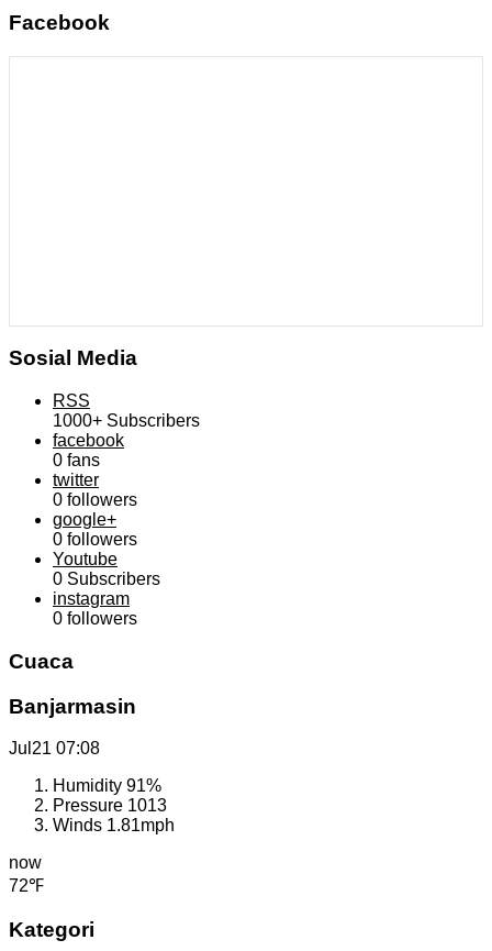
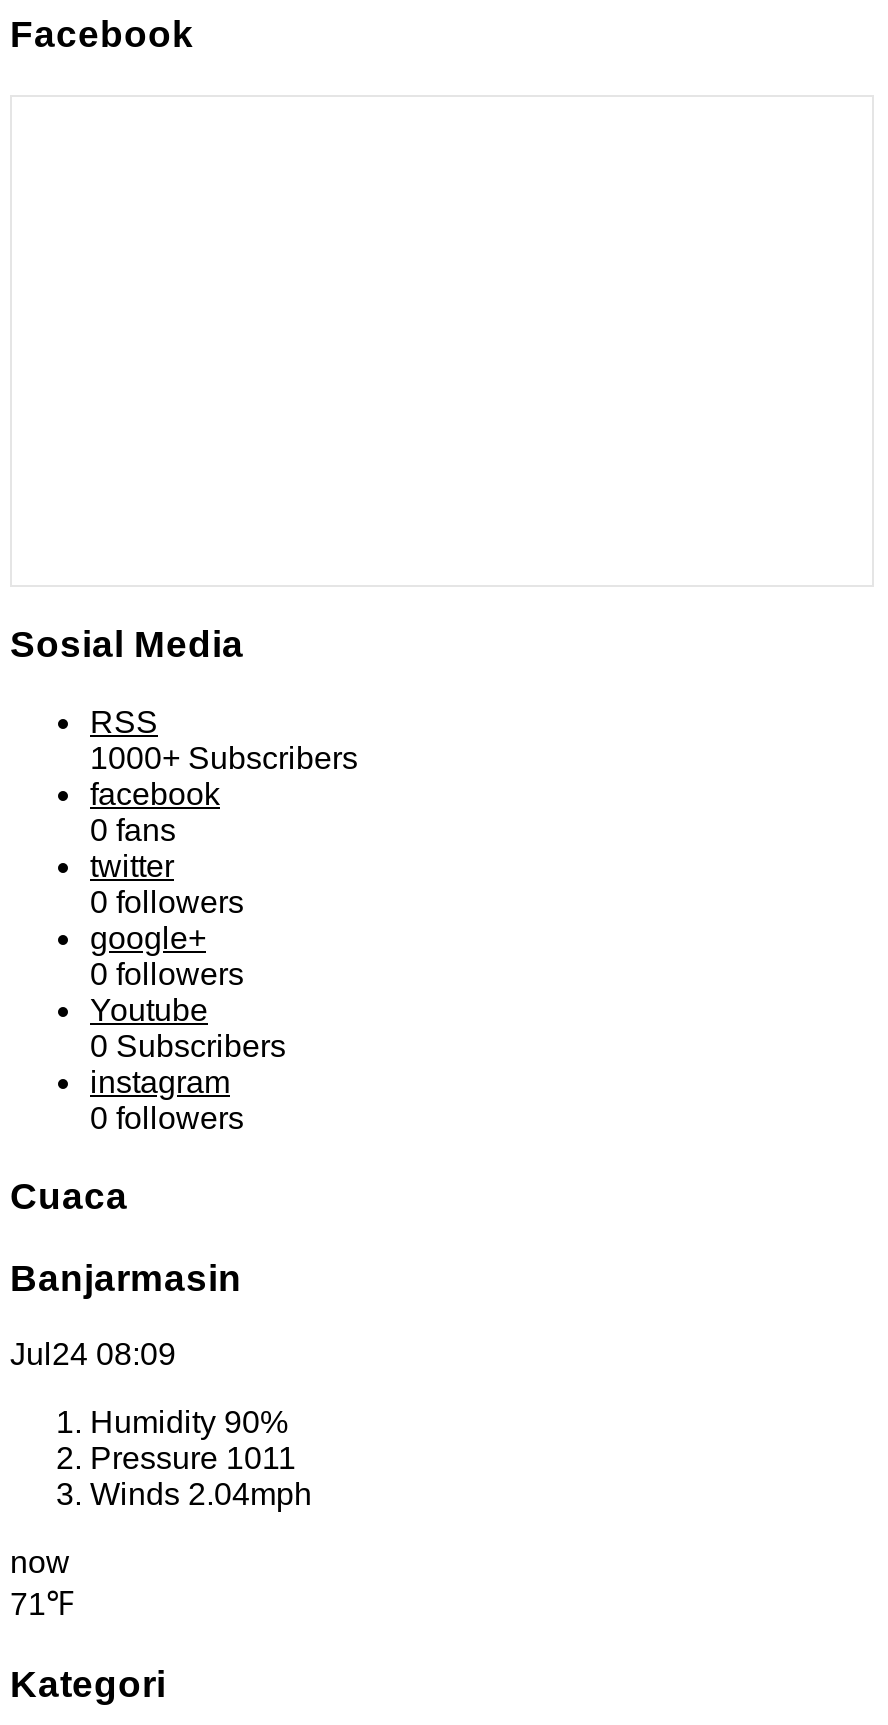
- Jul21 07:08
+ Jul24 08:09

- Humidity 91%
- Pressure 1013
- Winds 1.81mph
+ Humidity 90%
+ Pressure 1011
+ Winds 2.04mph

- 72℉
+ 71℉
